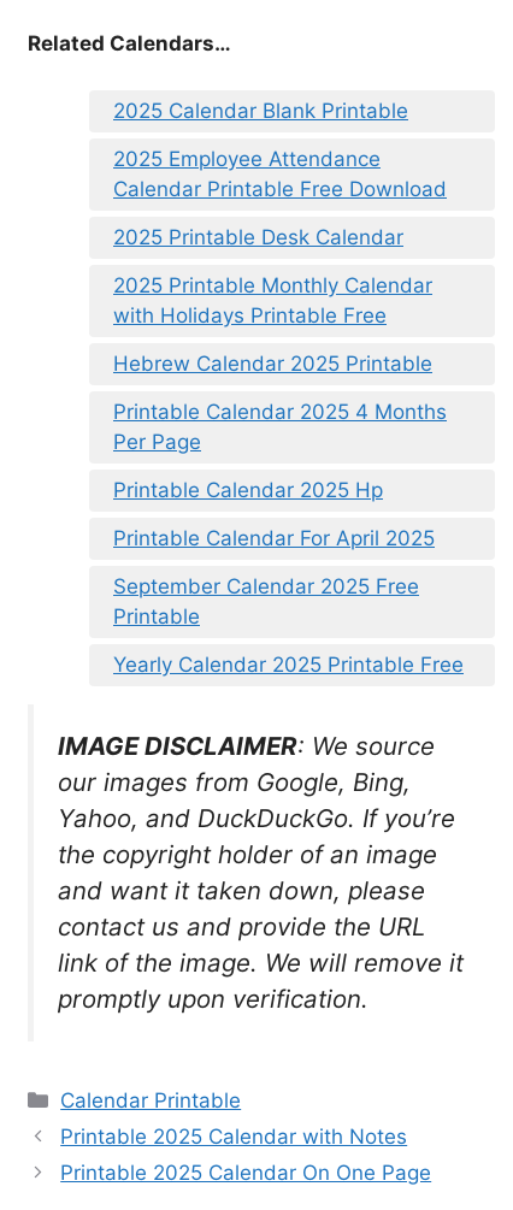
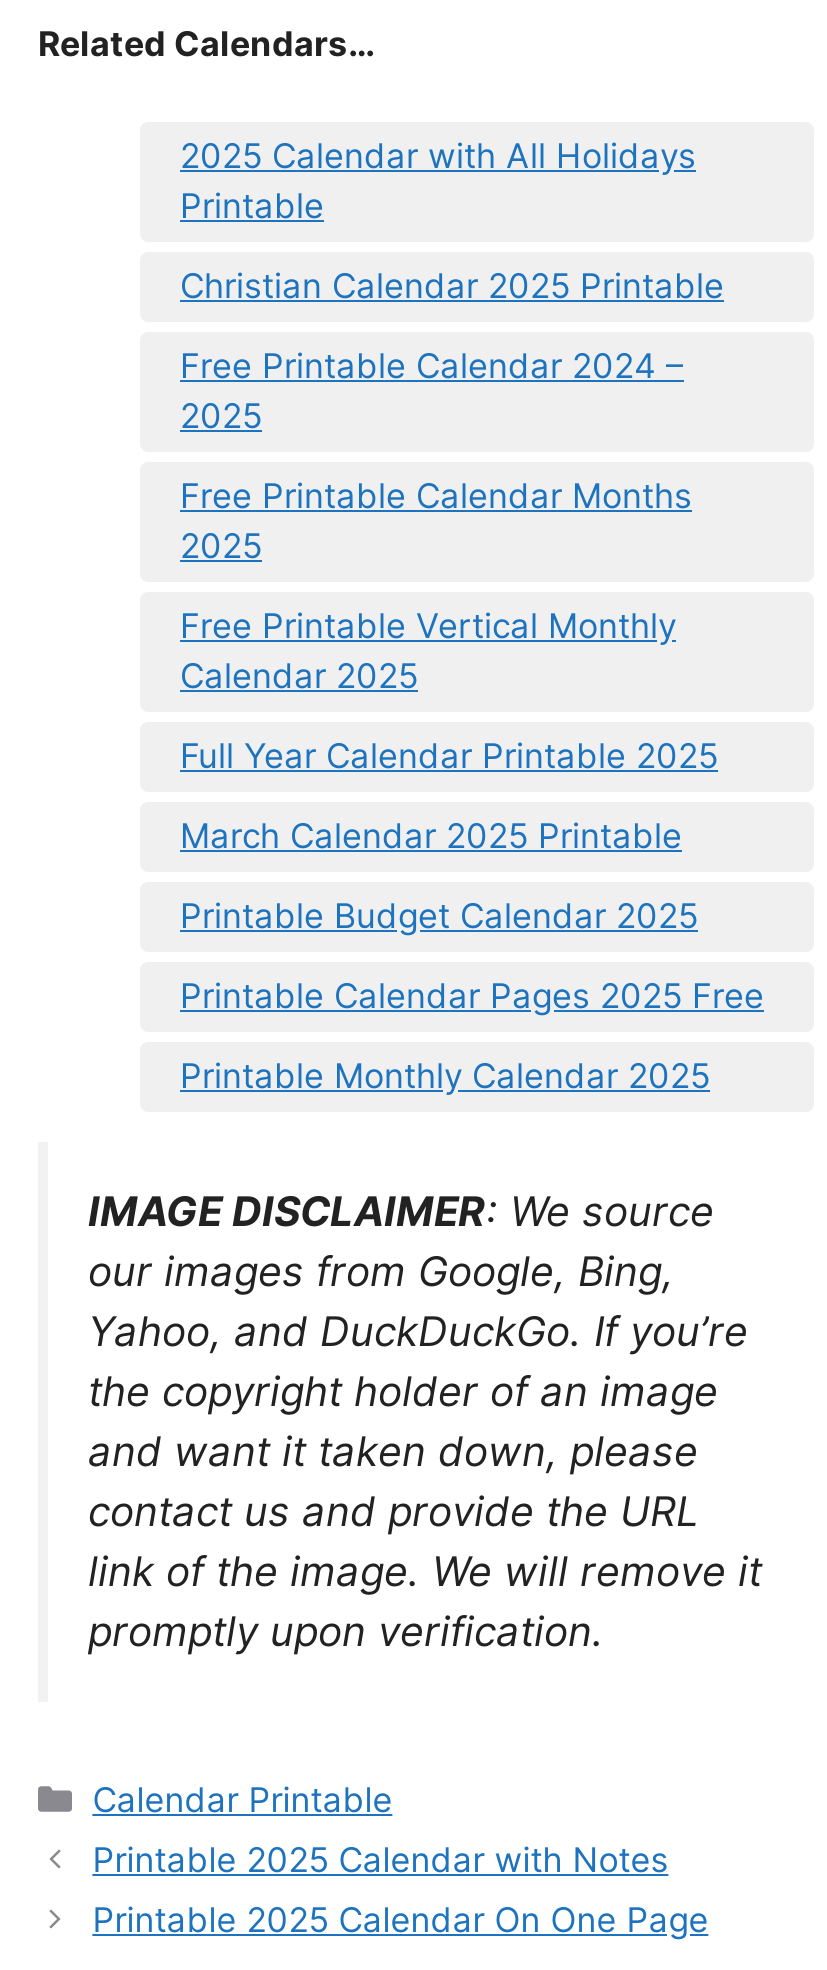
- 2025 Calendar Blank Printable
- 2025 Employee Attendance
- Calendar Printable Free Download
- 2025 Printable Desk Calendar
- 2025 Printable Monthly Calendar
- with Holidays Printable Free
- Hebrew Calendar 2025 Printable
- Printable Calendar 2025 4 Months
- Per Page
- Printable Calendar 2025 Hp
- Printable Calendar For April 2025
- September Calendar 2025 Free
+ 2025 Calendar with All Holidays

moved up: Printable

- Yearly Calendar 2025 Printable Free
+ Christian Calendar 2025 Printable
+ Free Printable Calendar 2024 –
+ 2025
+ Free Printable Calendar Months
+ 2025
+ Free Printable Vertical Monthly
+ Calendar 2025
+ Full Year Calendar Printable 2025
+ March Calendar 2025 Printable
+ Printable Budget Calendar 2025
+ Printable Calendar Pages 2025 Free
+ Printable Monthly Calendar 2025
